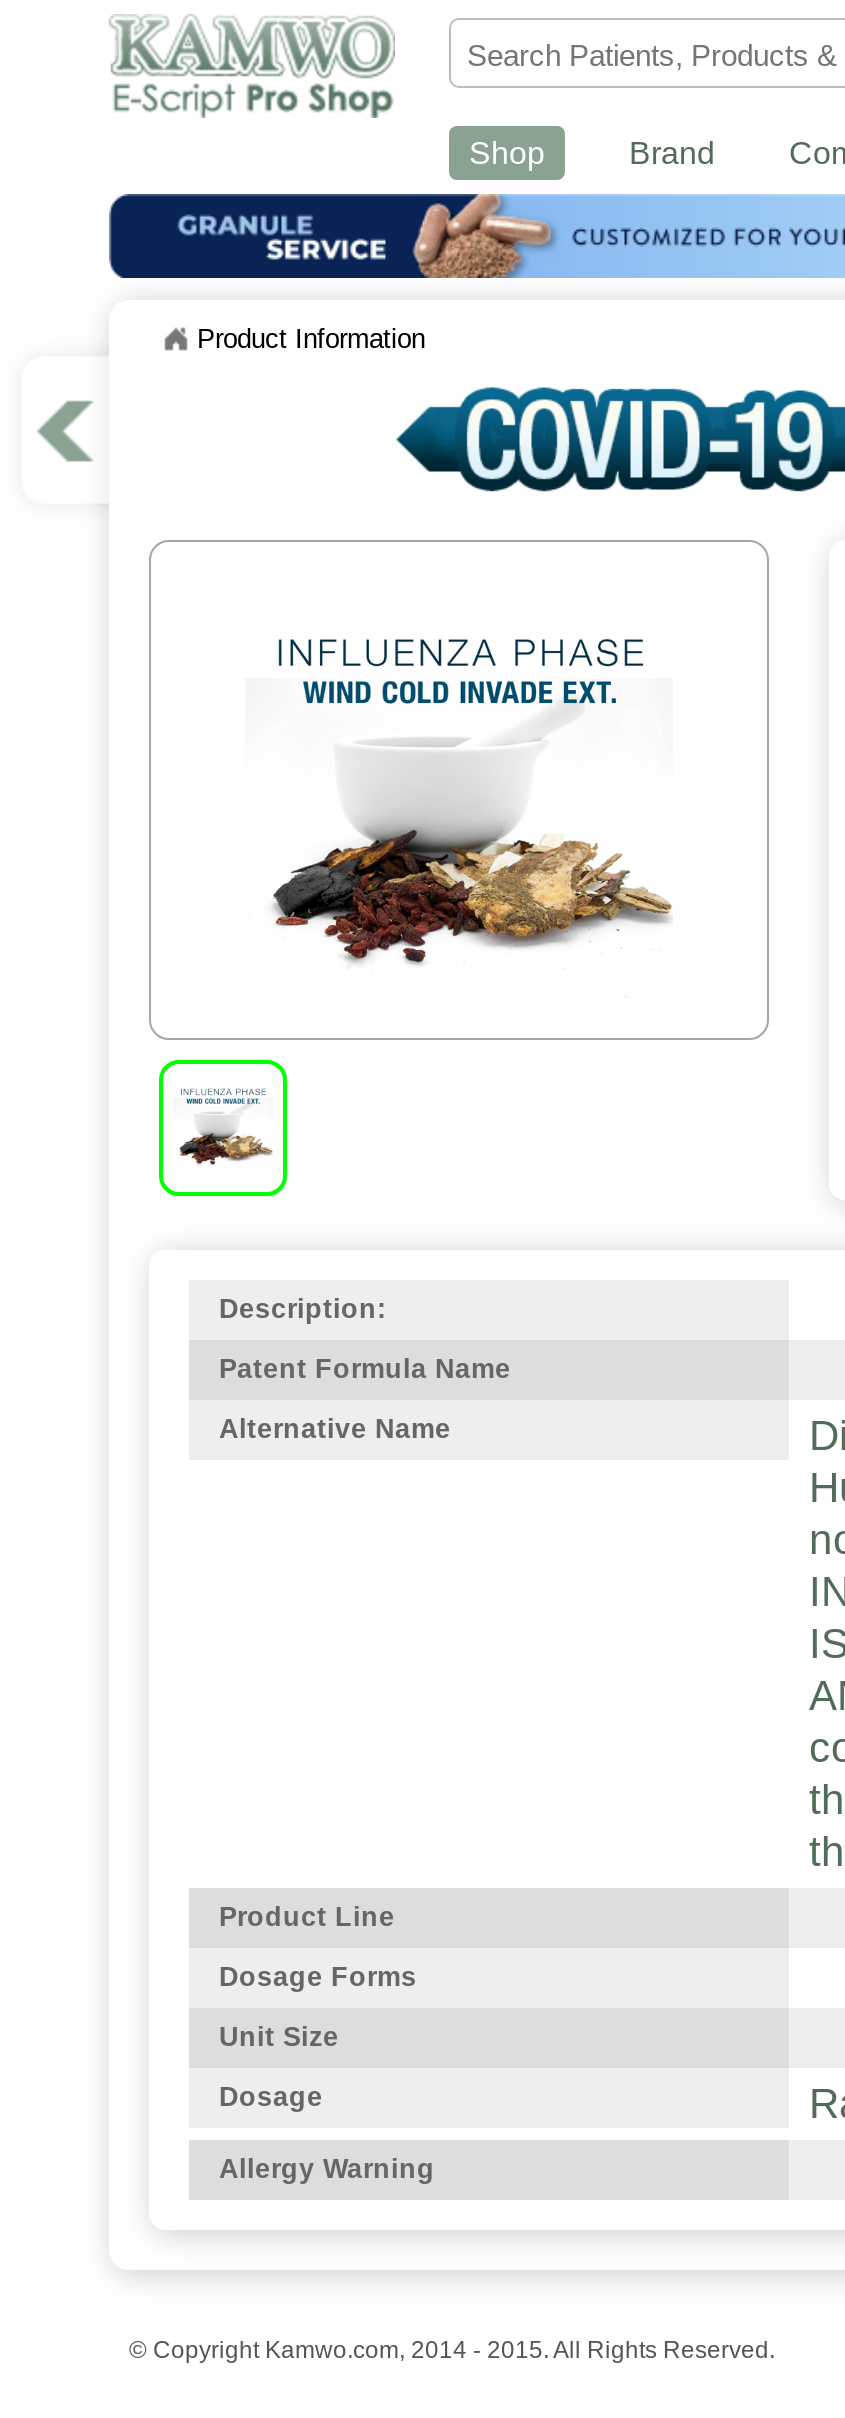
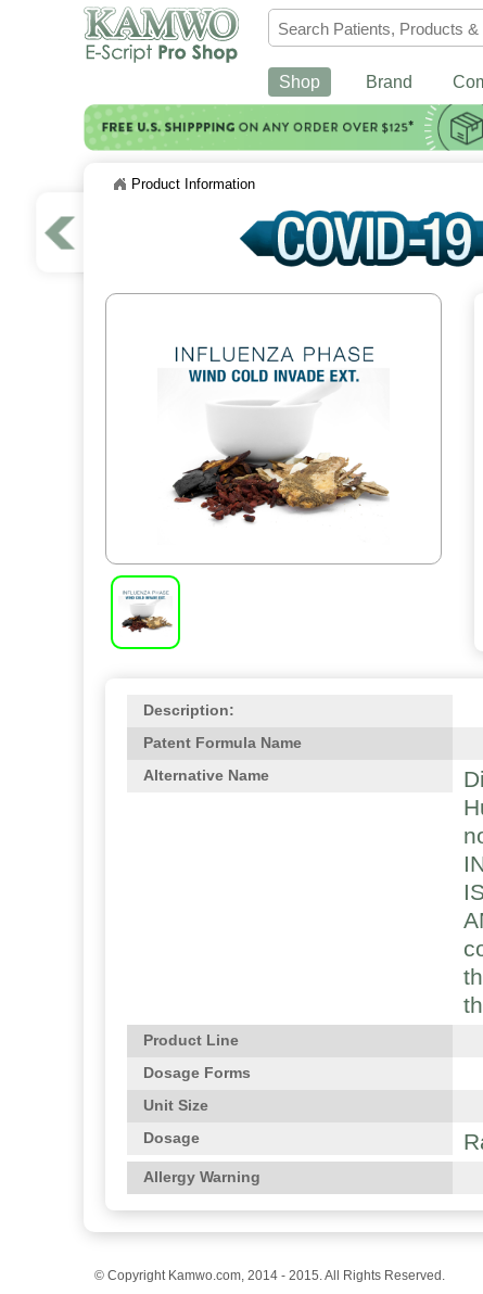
- [image]
+ [image]
